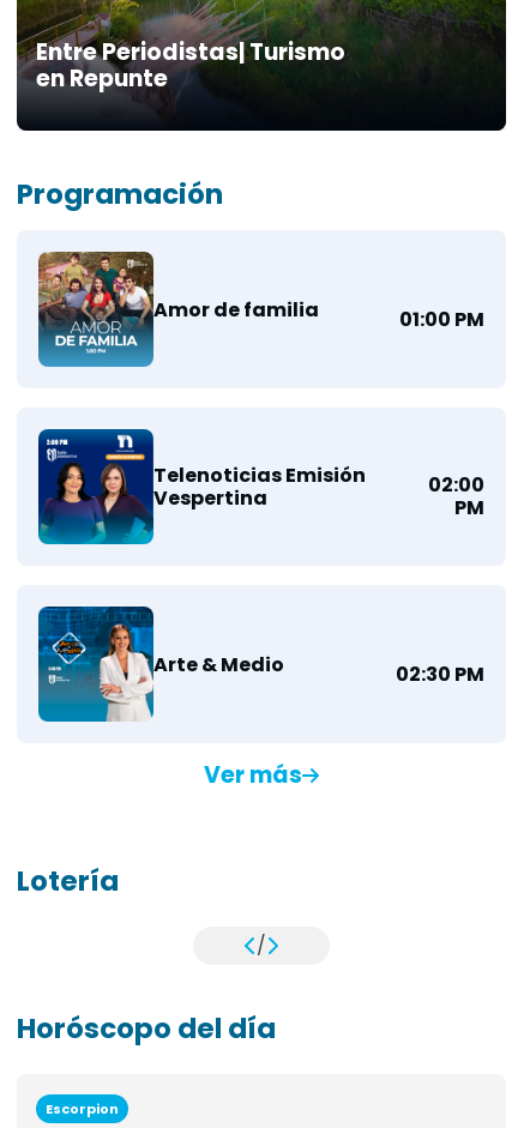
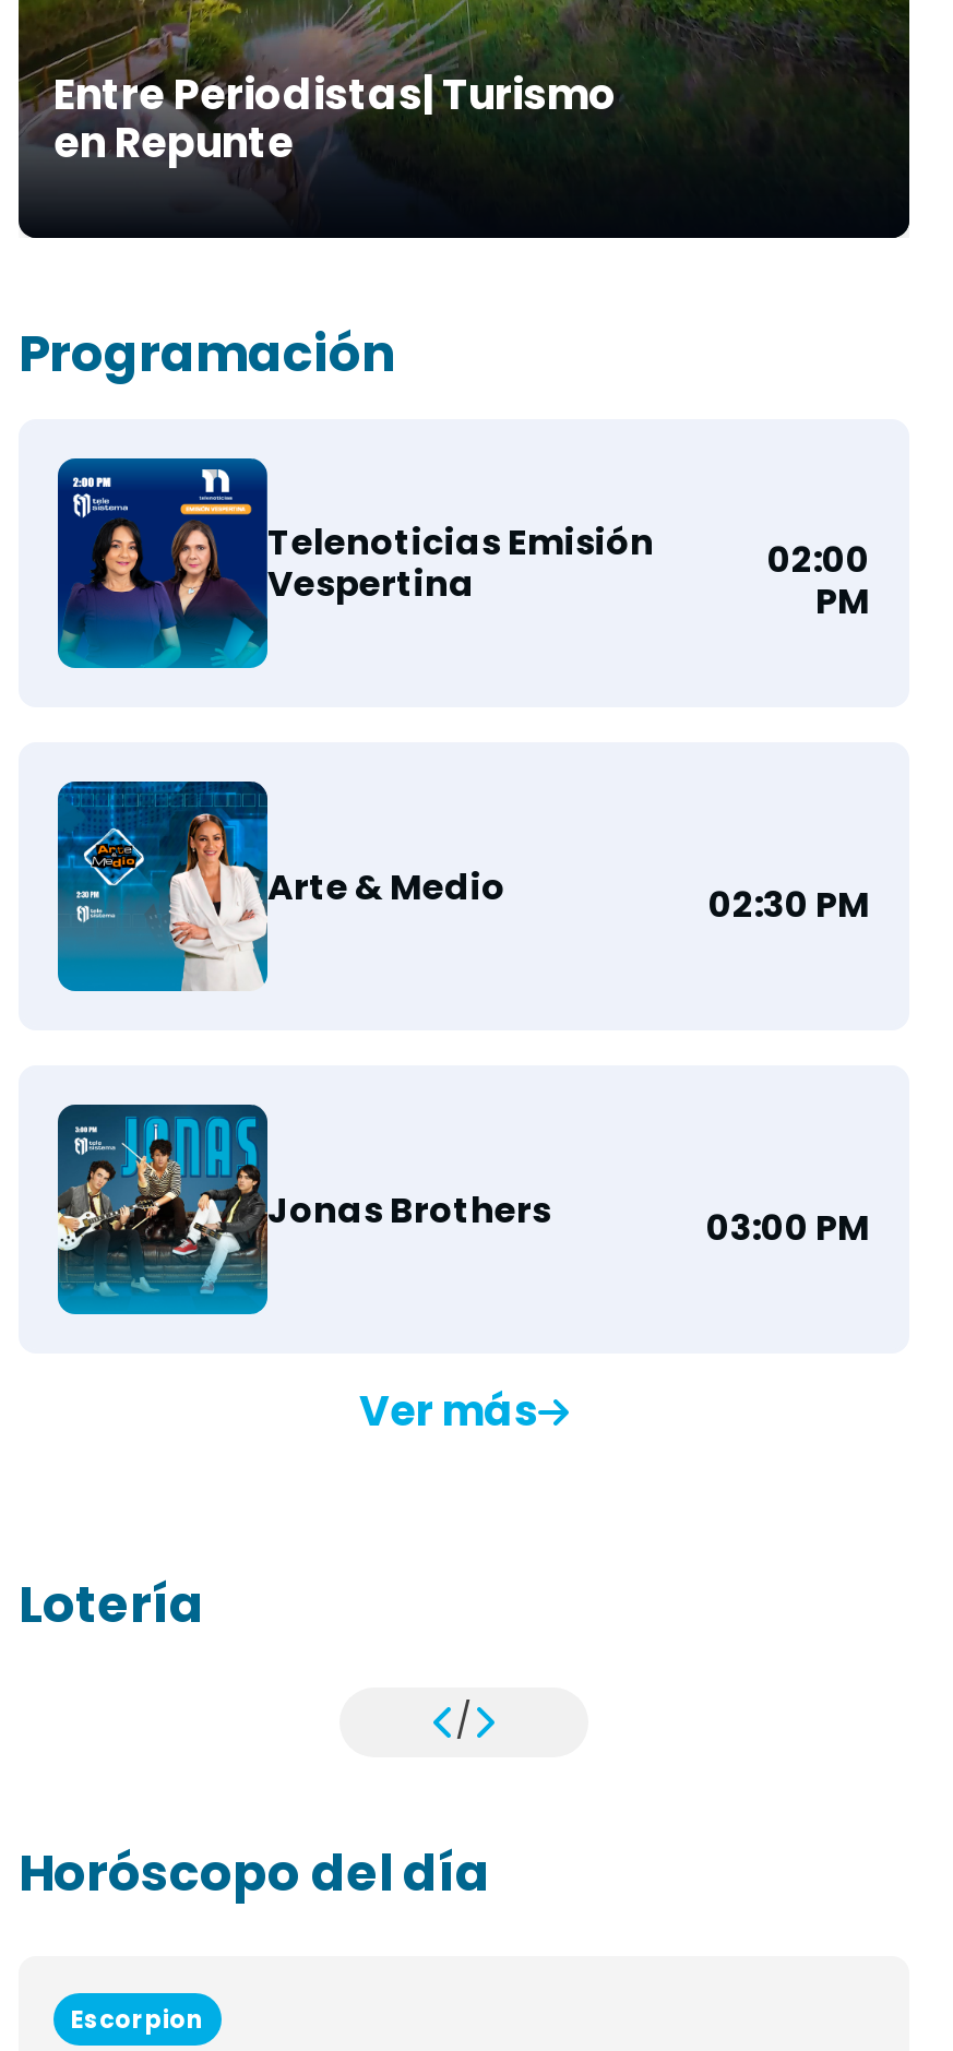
- [image]
- Amor de familia
- 01:00 PM

moved up: [image] | Telenoticias Emisión | Vespertina | 02:00 | PM | Arte & Medio | 02:30 PM

+ [image]
+ Jonas Brothers
+ 03:00 PM
